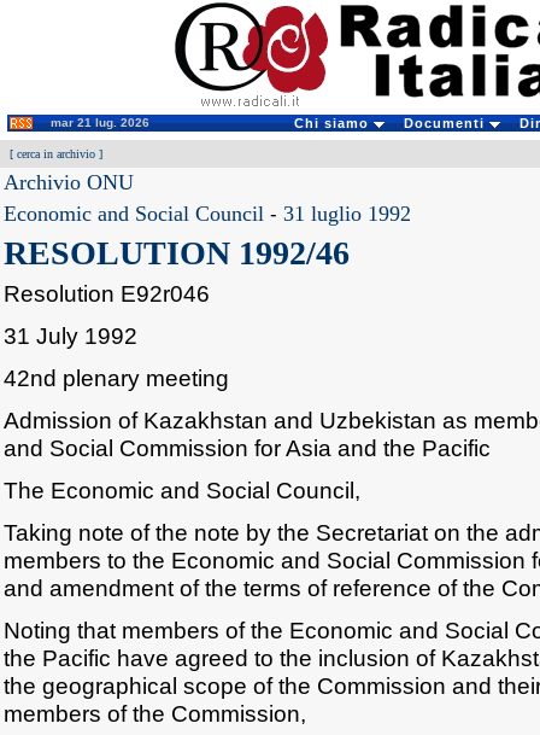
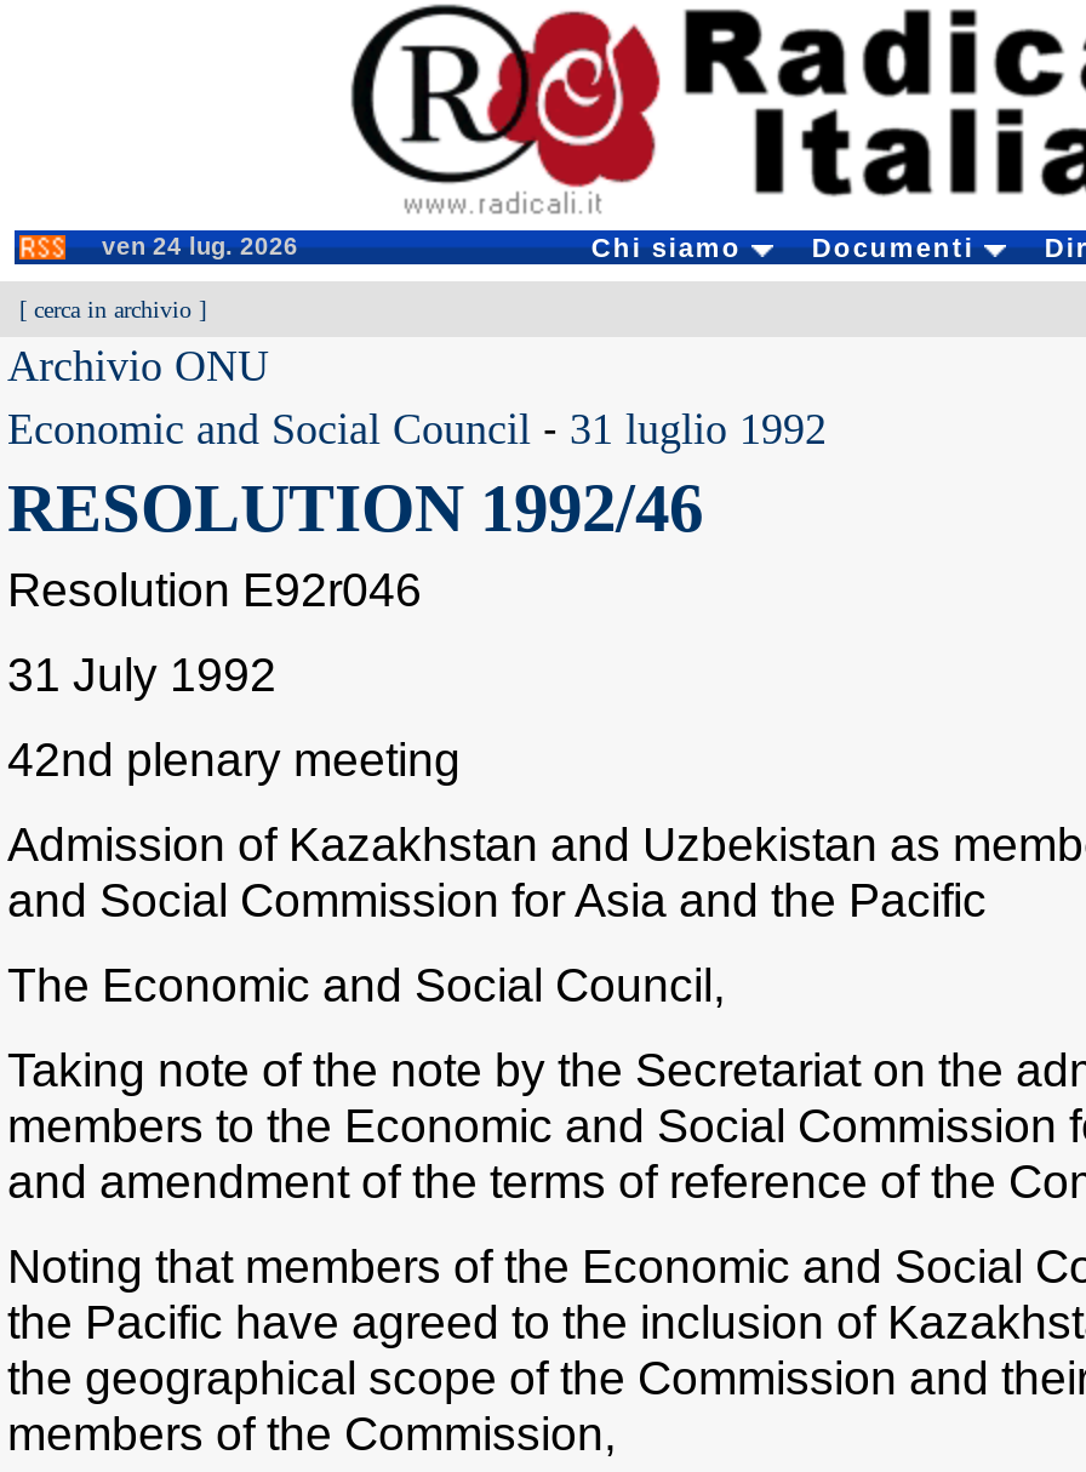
- mar 21 lug. 2026
+ ven 24 lug. 2026
